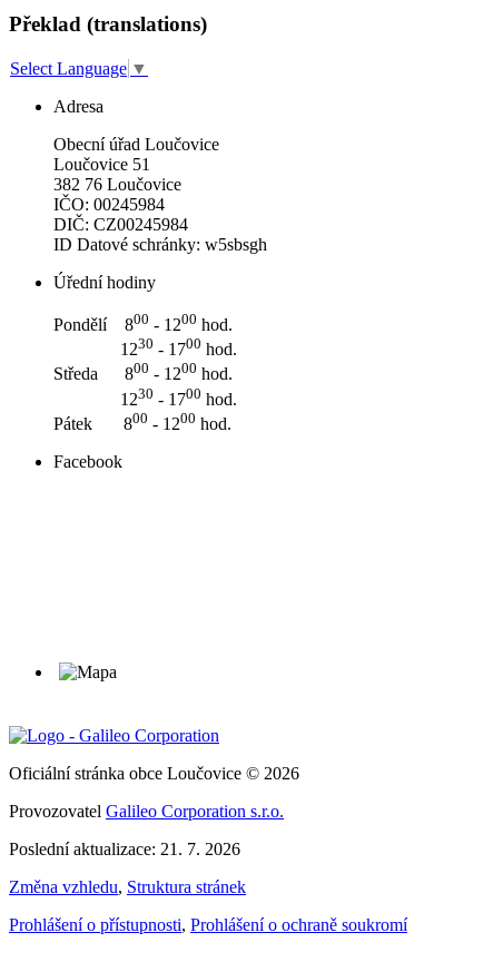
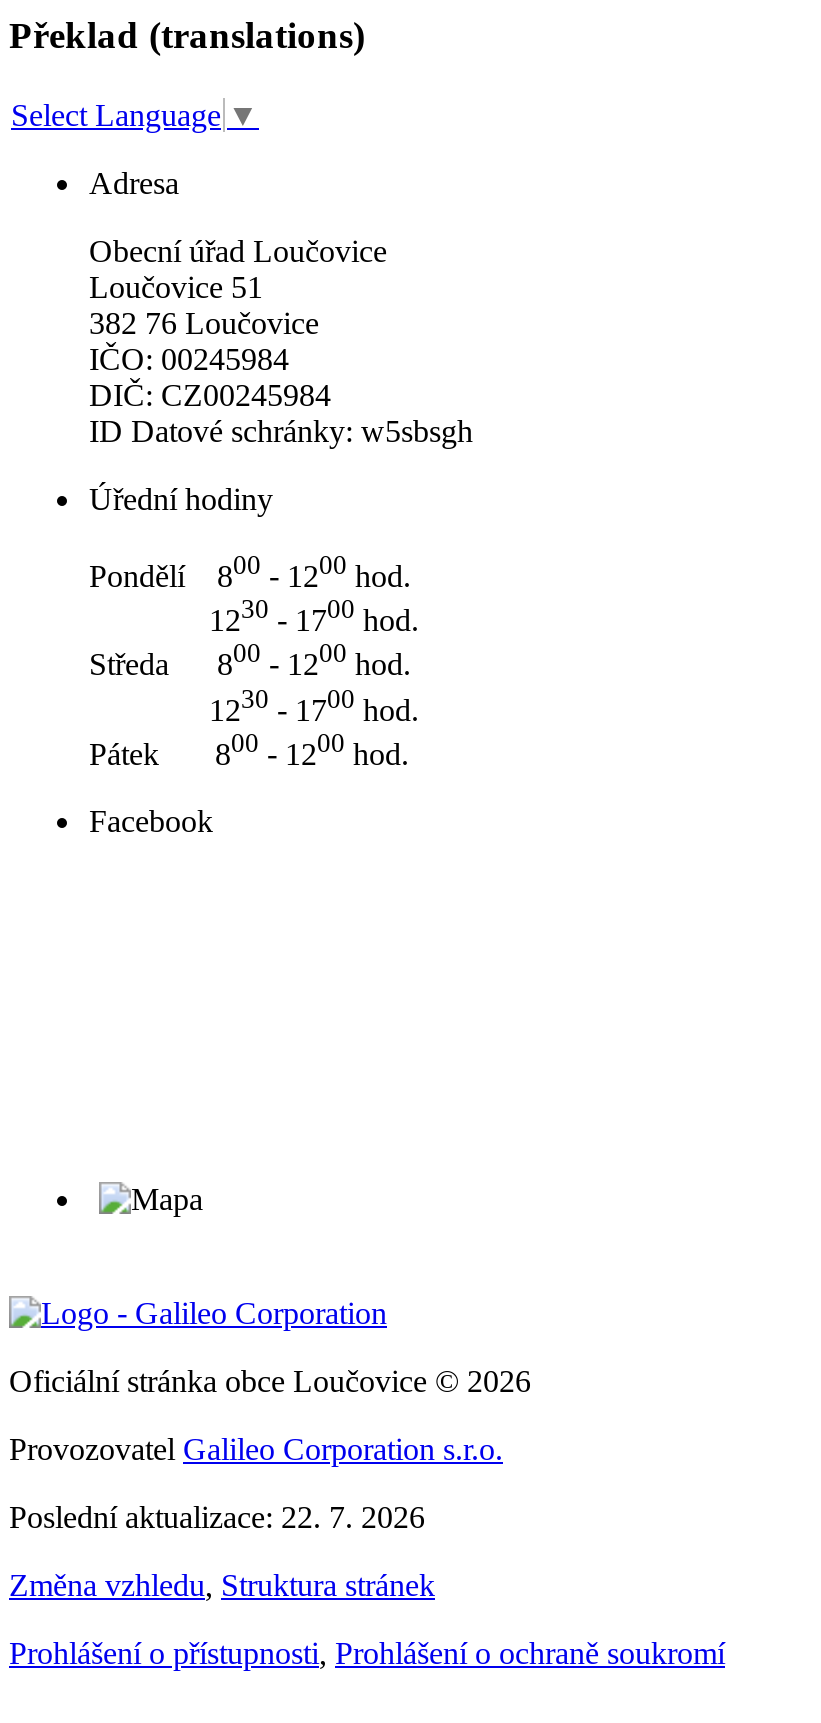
- Poslední aktualizace: 21. 7. 2026
+ Poslední aktualizace: 22. 7. 2026
